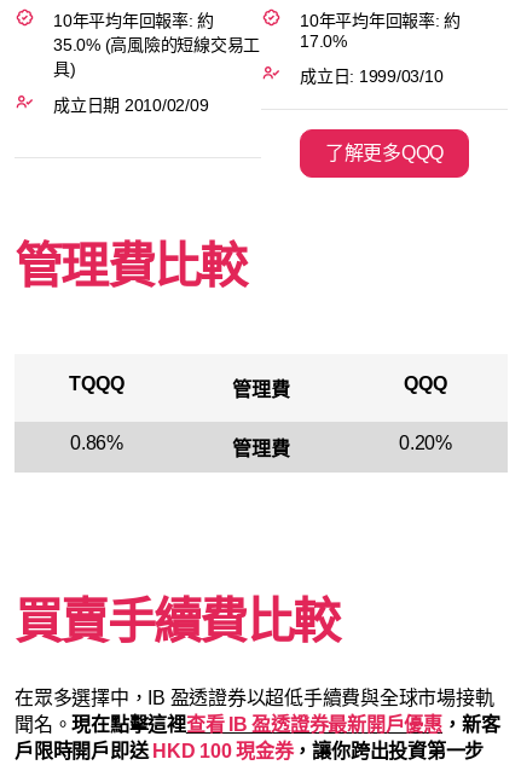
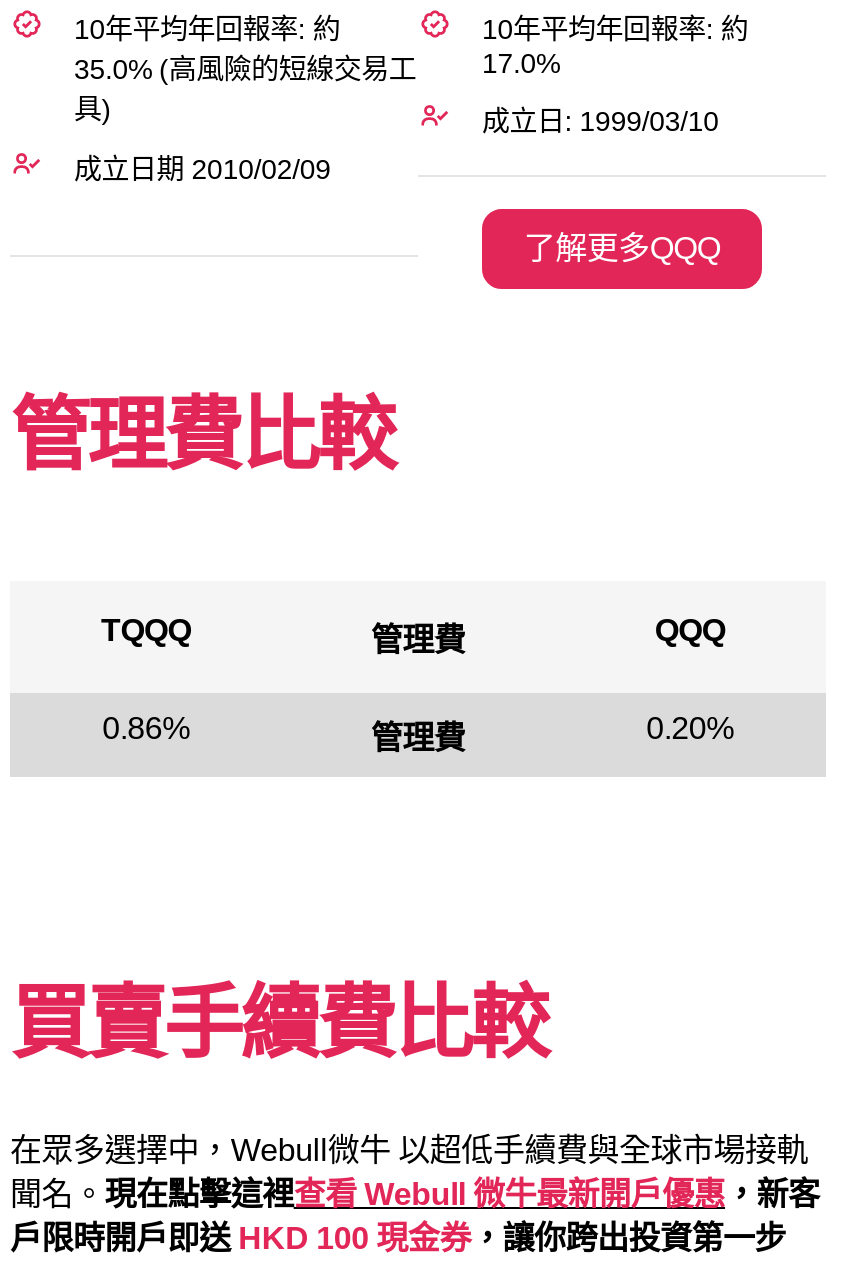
- 在眾多選擇中，IB 盈透證券以超低手續費與全球市場接軌
- 聞名。現在點擊這裡查看 IB 盈透證券最新開戶優惠，新客
+ 在眾多選擇中，Webull微牛 以超低手續費與全球市場接軌
+ 聞名。現在點擊這裡查看 Webull 微牛最新開戶優惠，新客
